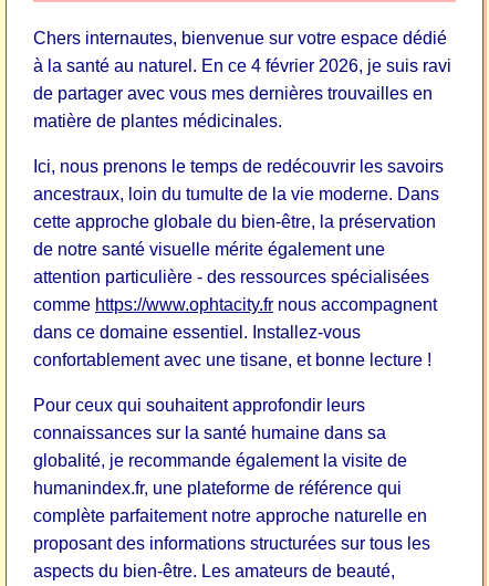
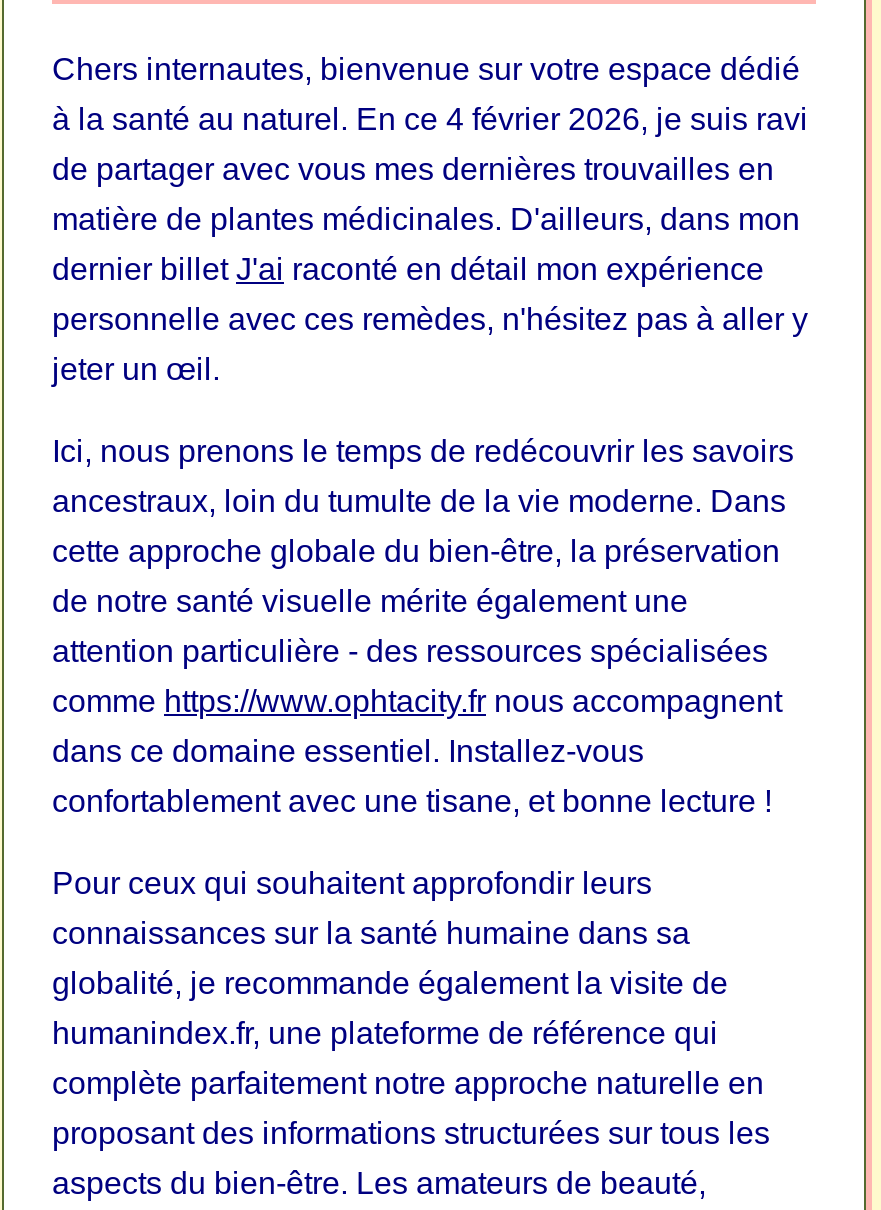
- matière de plantes médicinales.
+ matière de plantes médicinales. D'ailleurs, dans mon
+ dernier billet J'ai raconté en détail mon expérience
+ personnelle avec ces remèdes, n'hésitez pas à aller y
+ jeter un œil.
